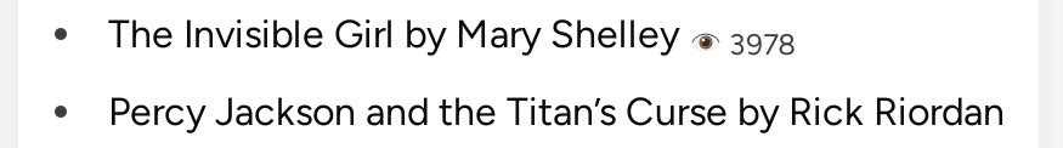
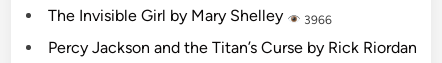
- The Invisible Girl by Mary Shelley 3978
+ The Invisible Girl by Mary Shelley 3966
